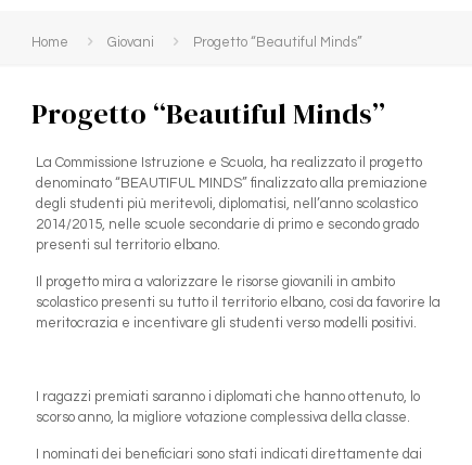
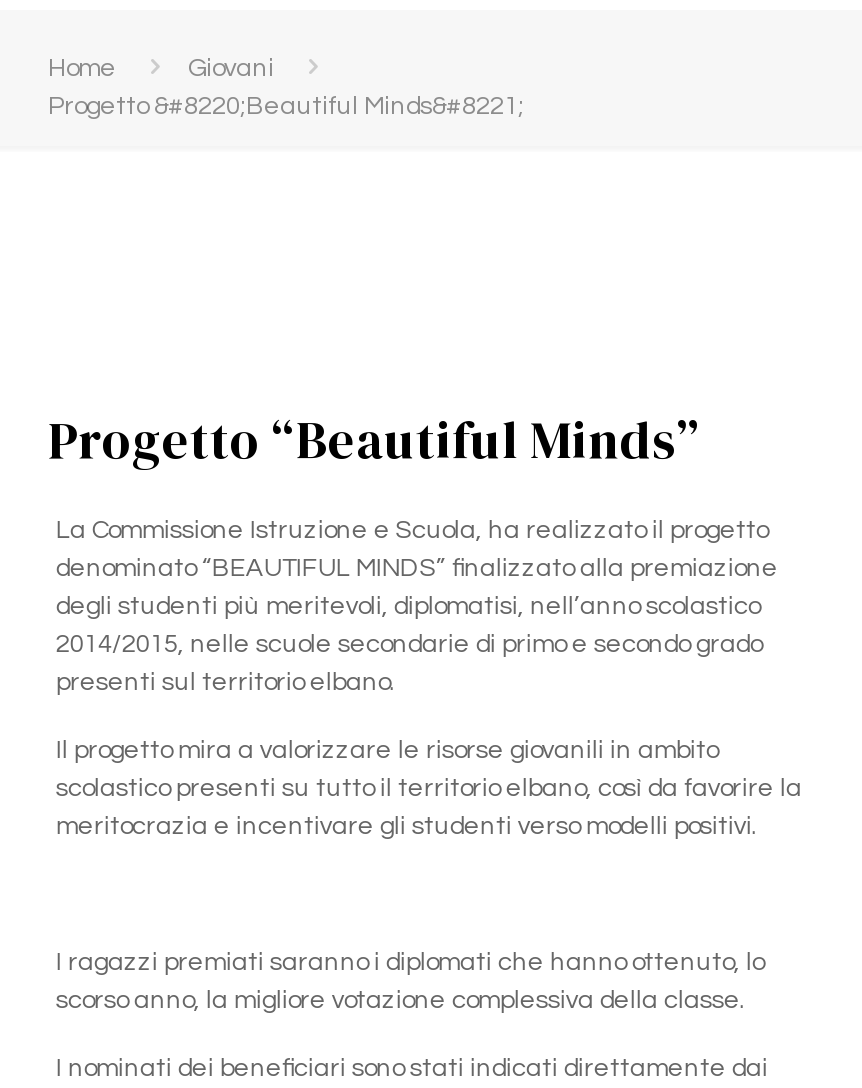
- Progetto “Beautiful Minds”
+ Progetto &#8220;Beautiful Minds&#8221;
